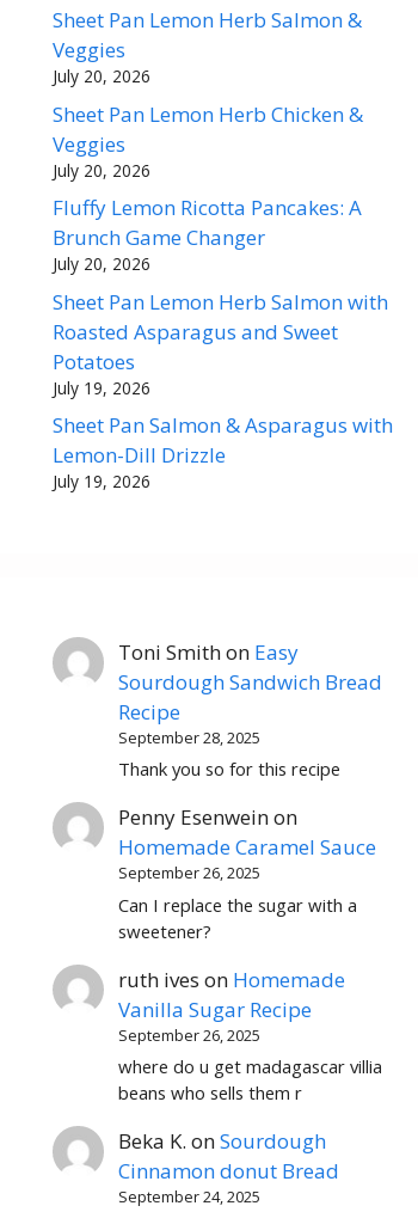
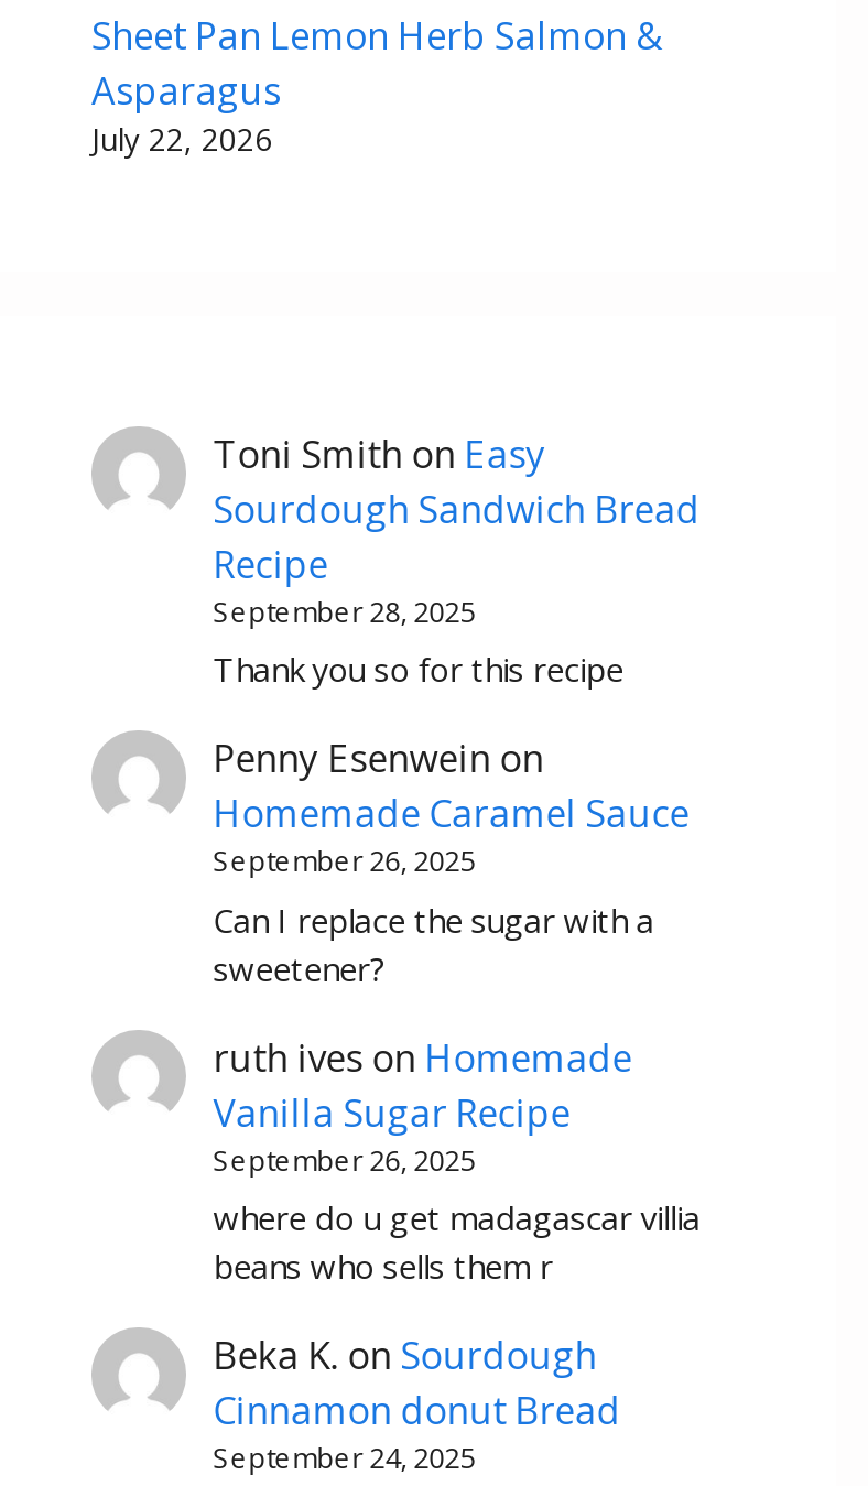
- Veggies
- July 20, 2026
- Sheet Pan Lemon Herb Chicken &
- Veggies
- July 20, 2026
- Fluffy Lemon Ricotta Pancakes: A
- Brunch Game Changer
- July 20, 2026
- Sheet Pan Lemon Herb Salmon with
- Roasted Asparagus and Sweet
- Potatoes
- July 19, 2026
- Sheet Pan Salmon & Asparagus with
- Lemon-Dill Drizzle
- July 19, 2026
+ Asparagus
+ July 22, 2026
